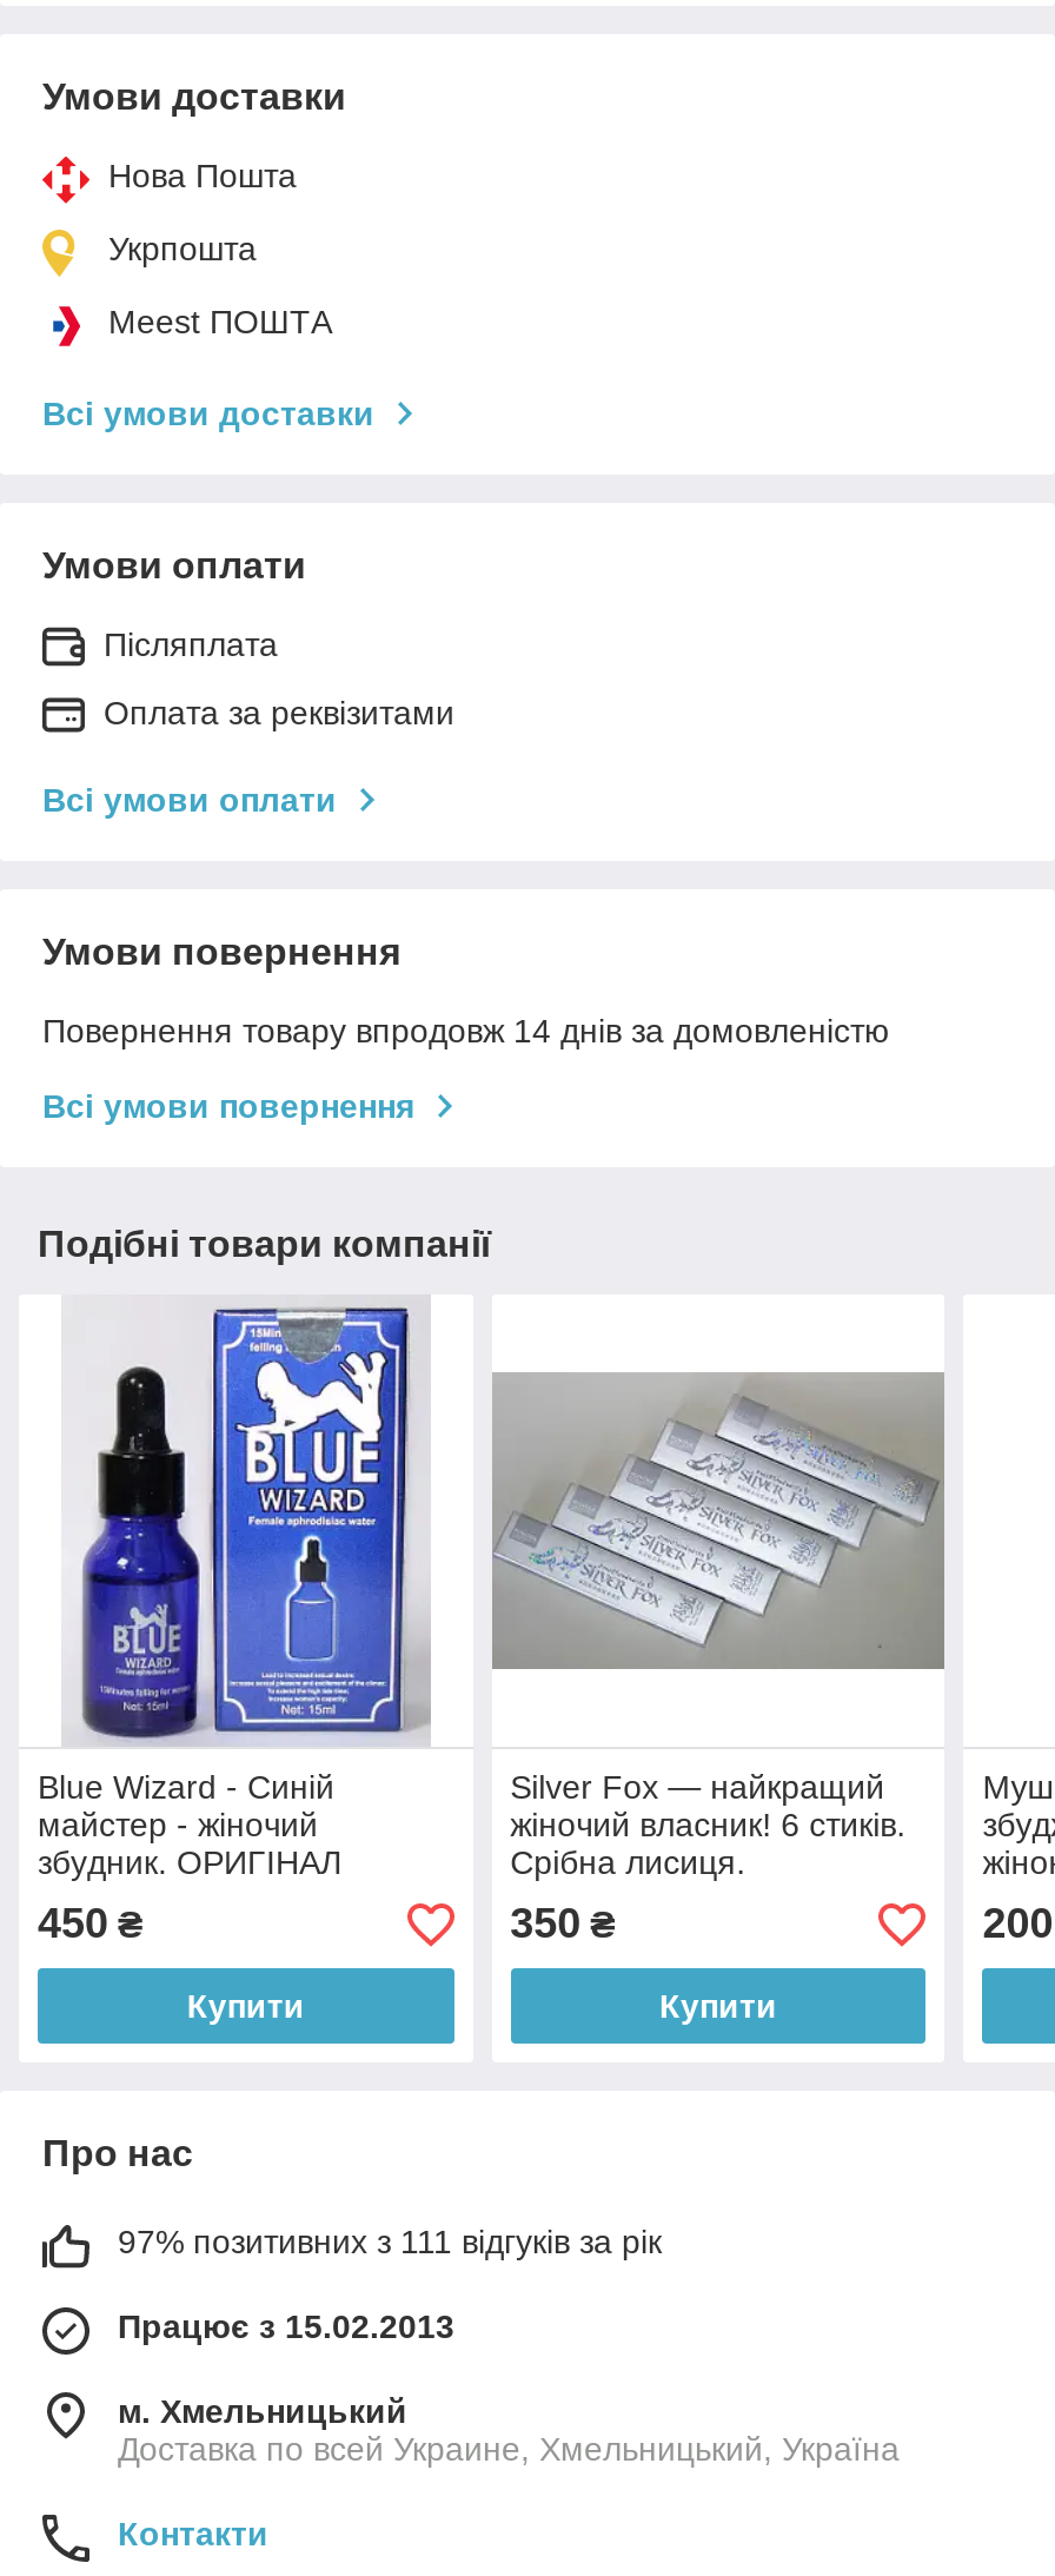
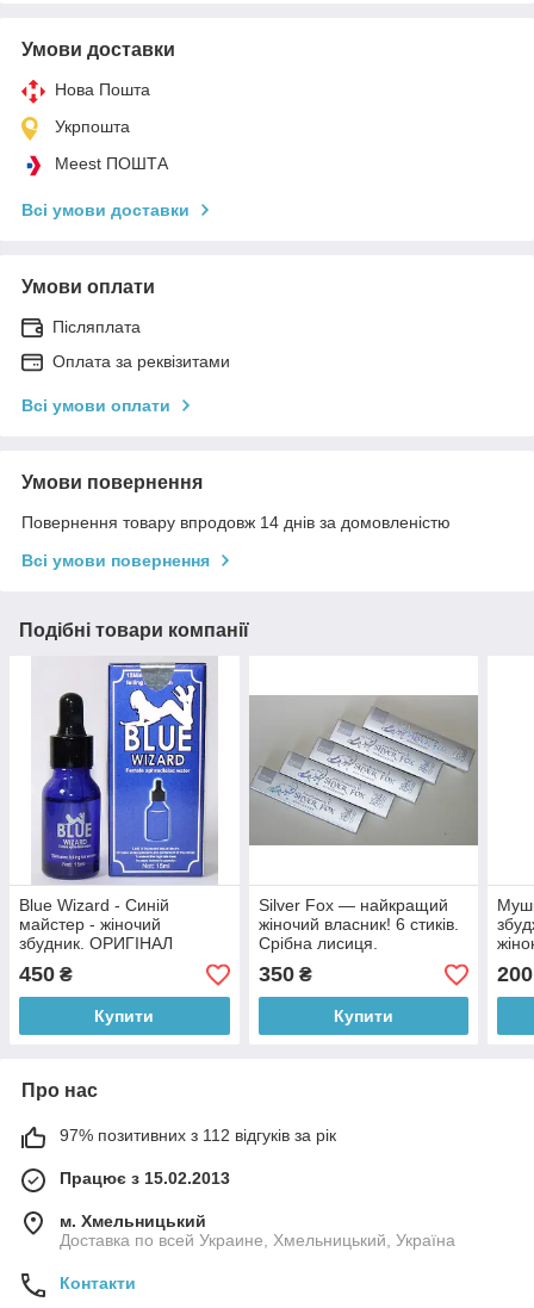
- 97% позитивних з 111 відгуків за рік
+ 97% позитивних з 112 відгуків за рік
